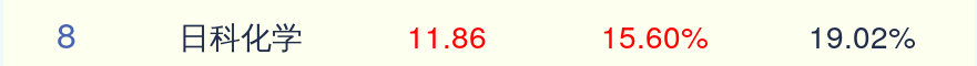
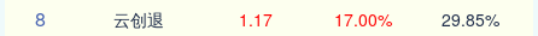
- 日科化学
- 11.86
- 15.60%
- 19.02%
+ 云创退
+ 1.17
+ 17.00%
+ 29.85%
